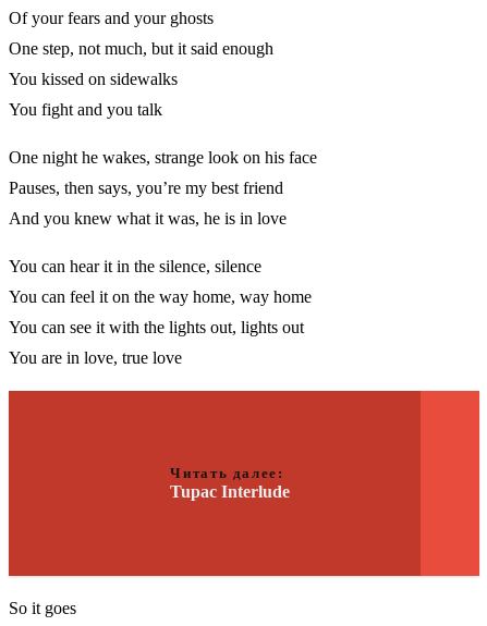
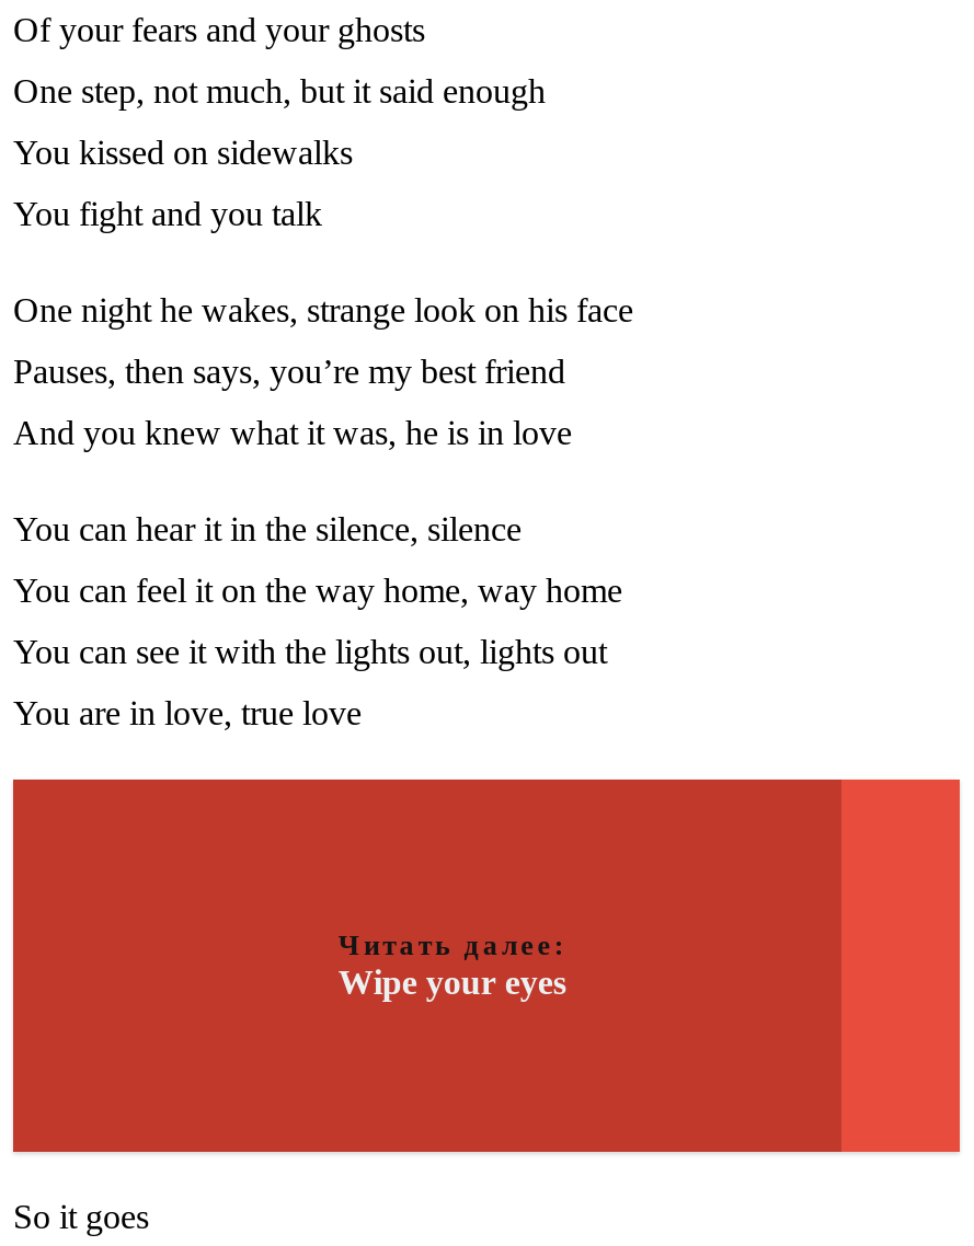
- Tupac Interlude
+ Wipe your eyes
